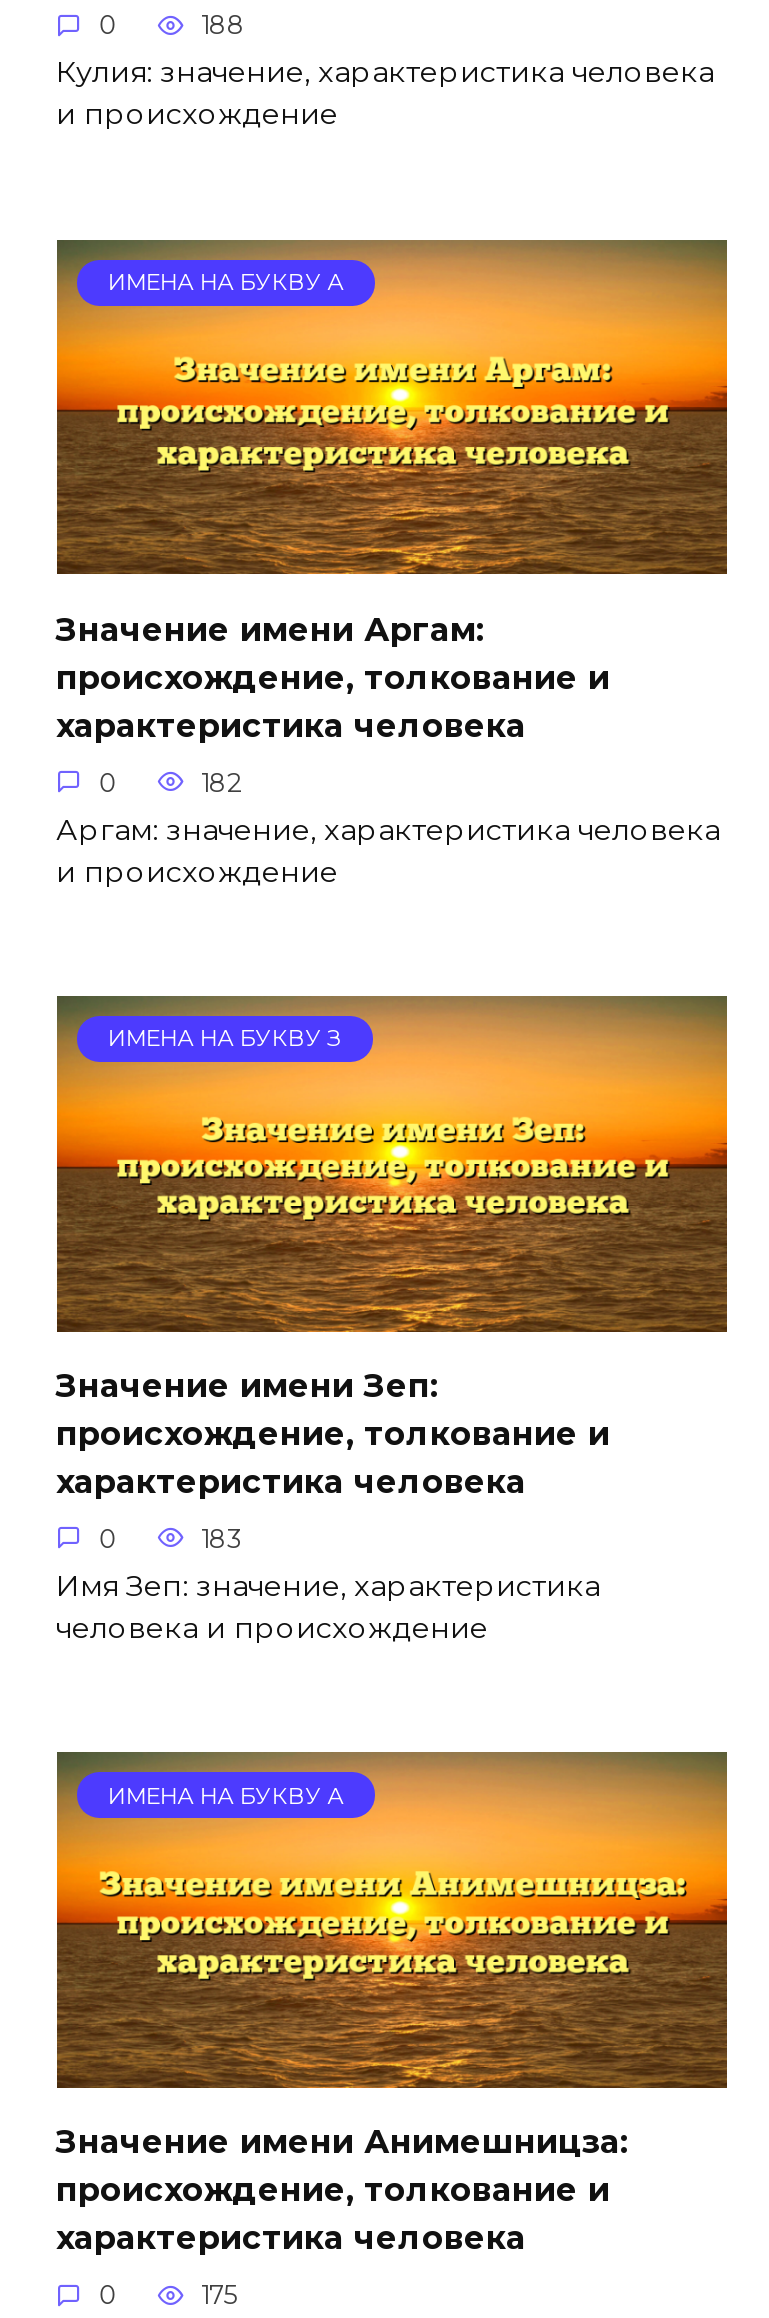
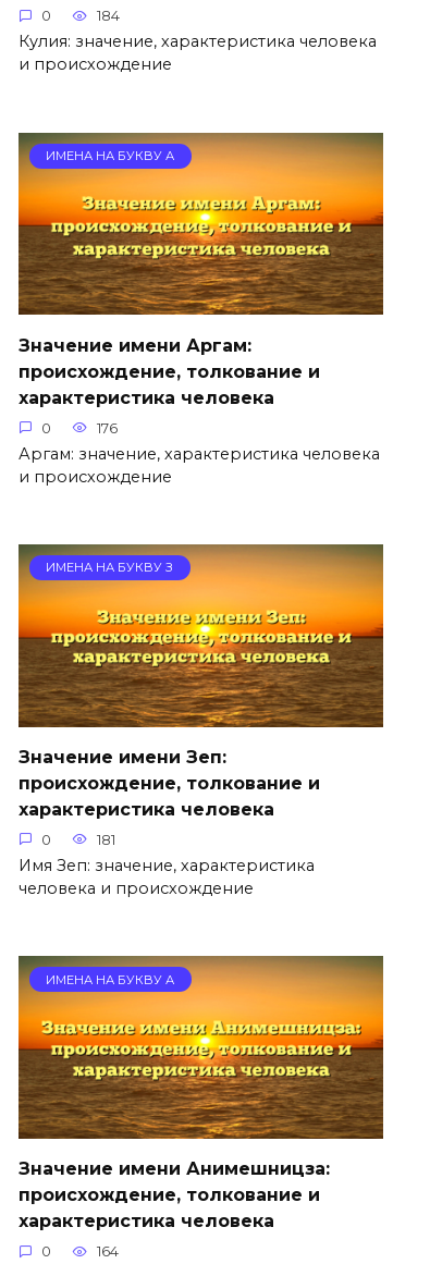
- 188
+ 184

- 182
+ 176

- 183
+ 181

- 175
+ 164
